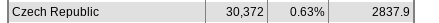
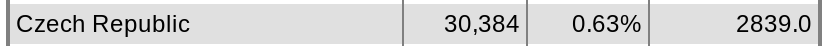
- 30,372 0.63%
+ 30,384 0.63%

- 2837.9
+ 2839.0
